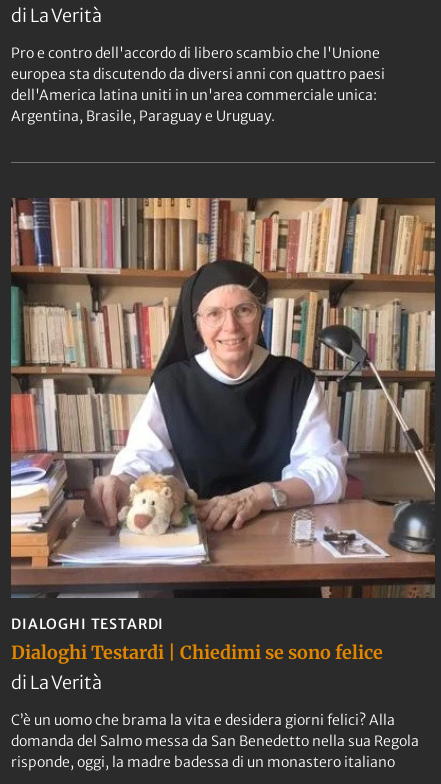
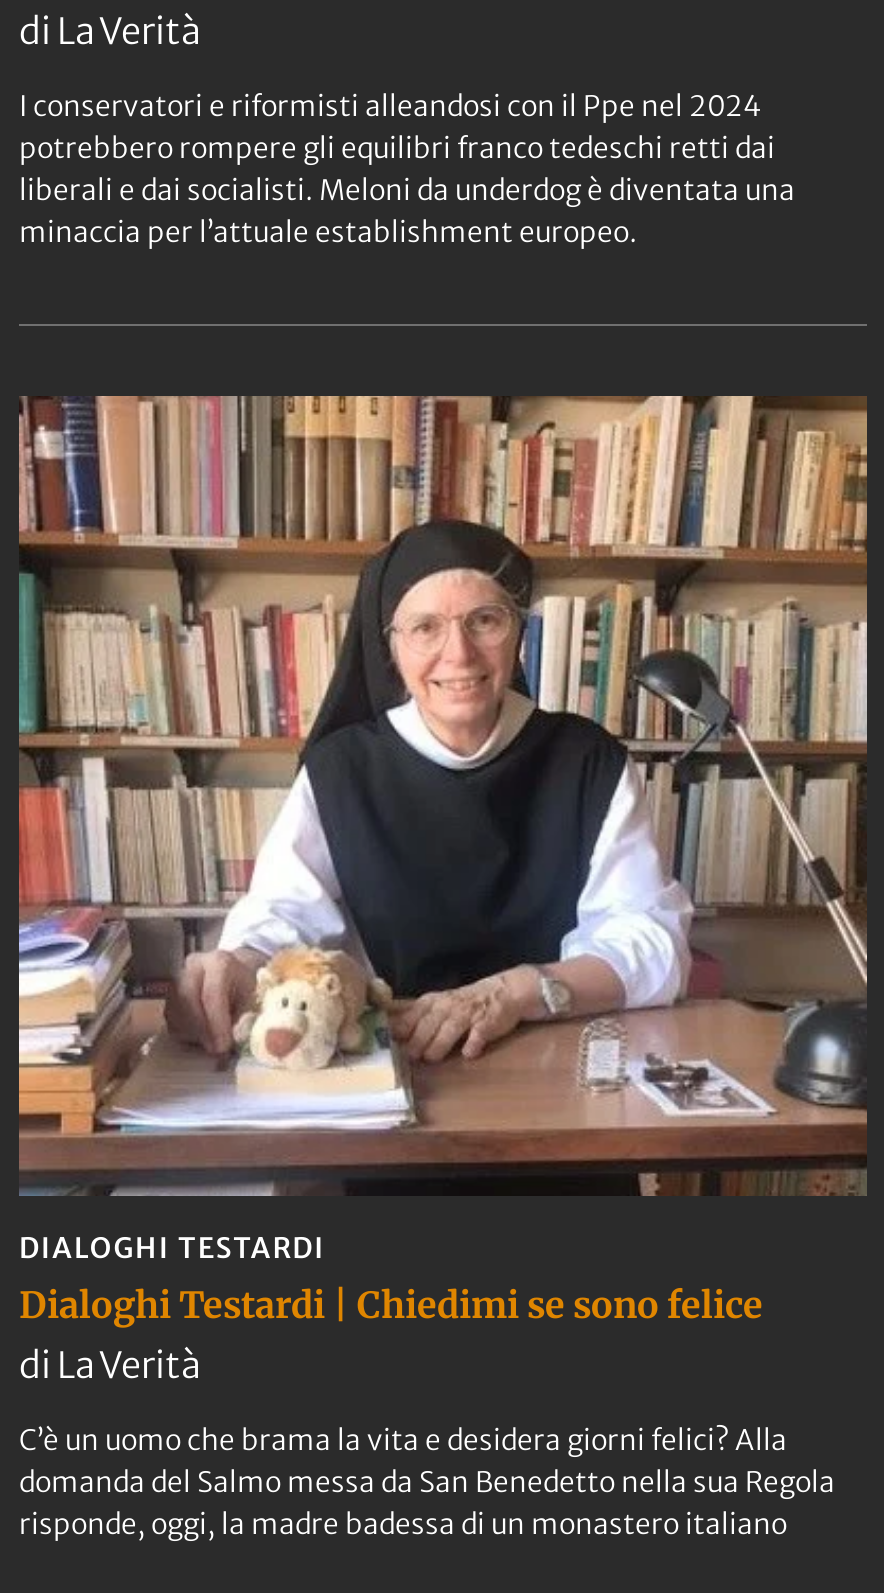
- Pro e contro dell'accordo di libero scambio che l'Unione
- europea sta discutendo da diversi anni con quattro paesi
- dell'America latina uniti in un'area commerciale unica:
- Argentina, Brasile, Paraguay e Uruguay.
+ I conservatori e riformisti alleandosi con il Ppe nel 2024
+ potrebbero rompere gli equilibri franco tedeschi retti dai
+ liberali e dai socialisti. Meloni da underdog è diventata una
+ minaccia per l’attuale establishment europeo.
